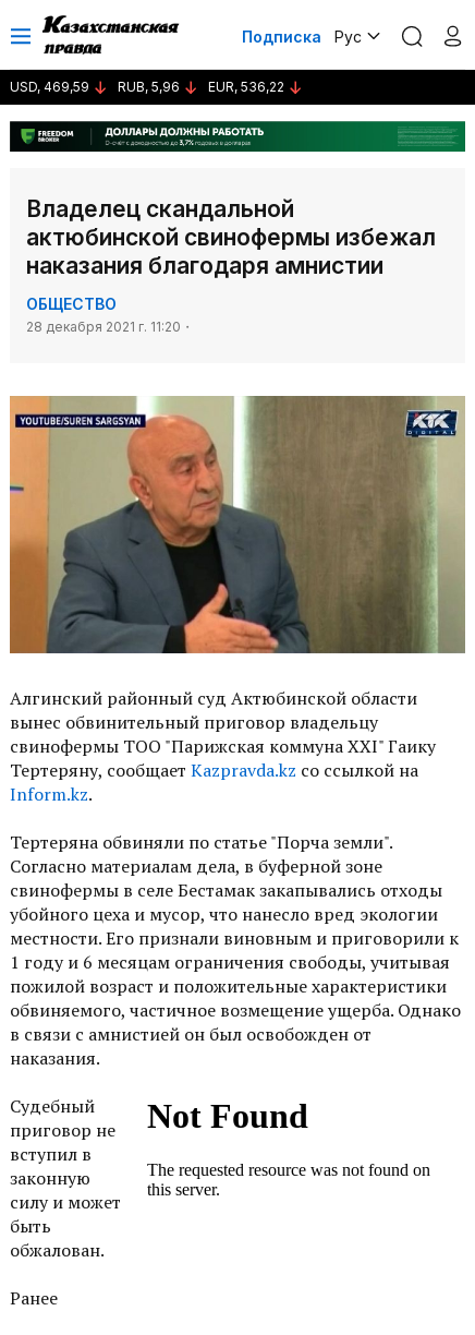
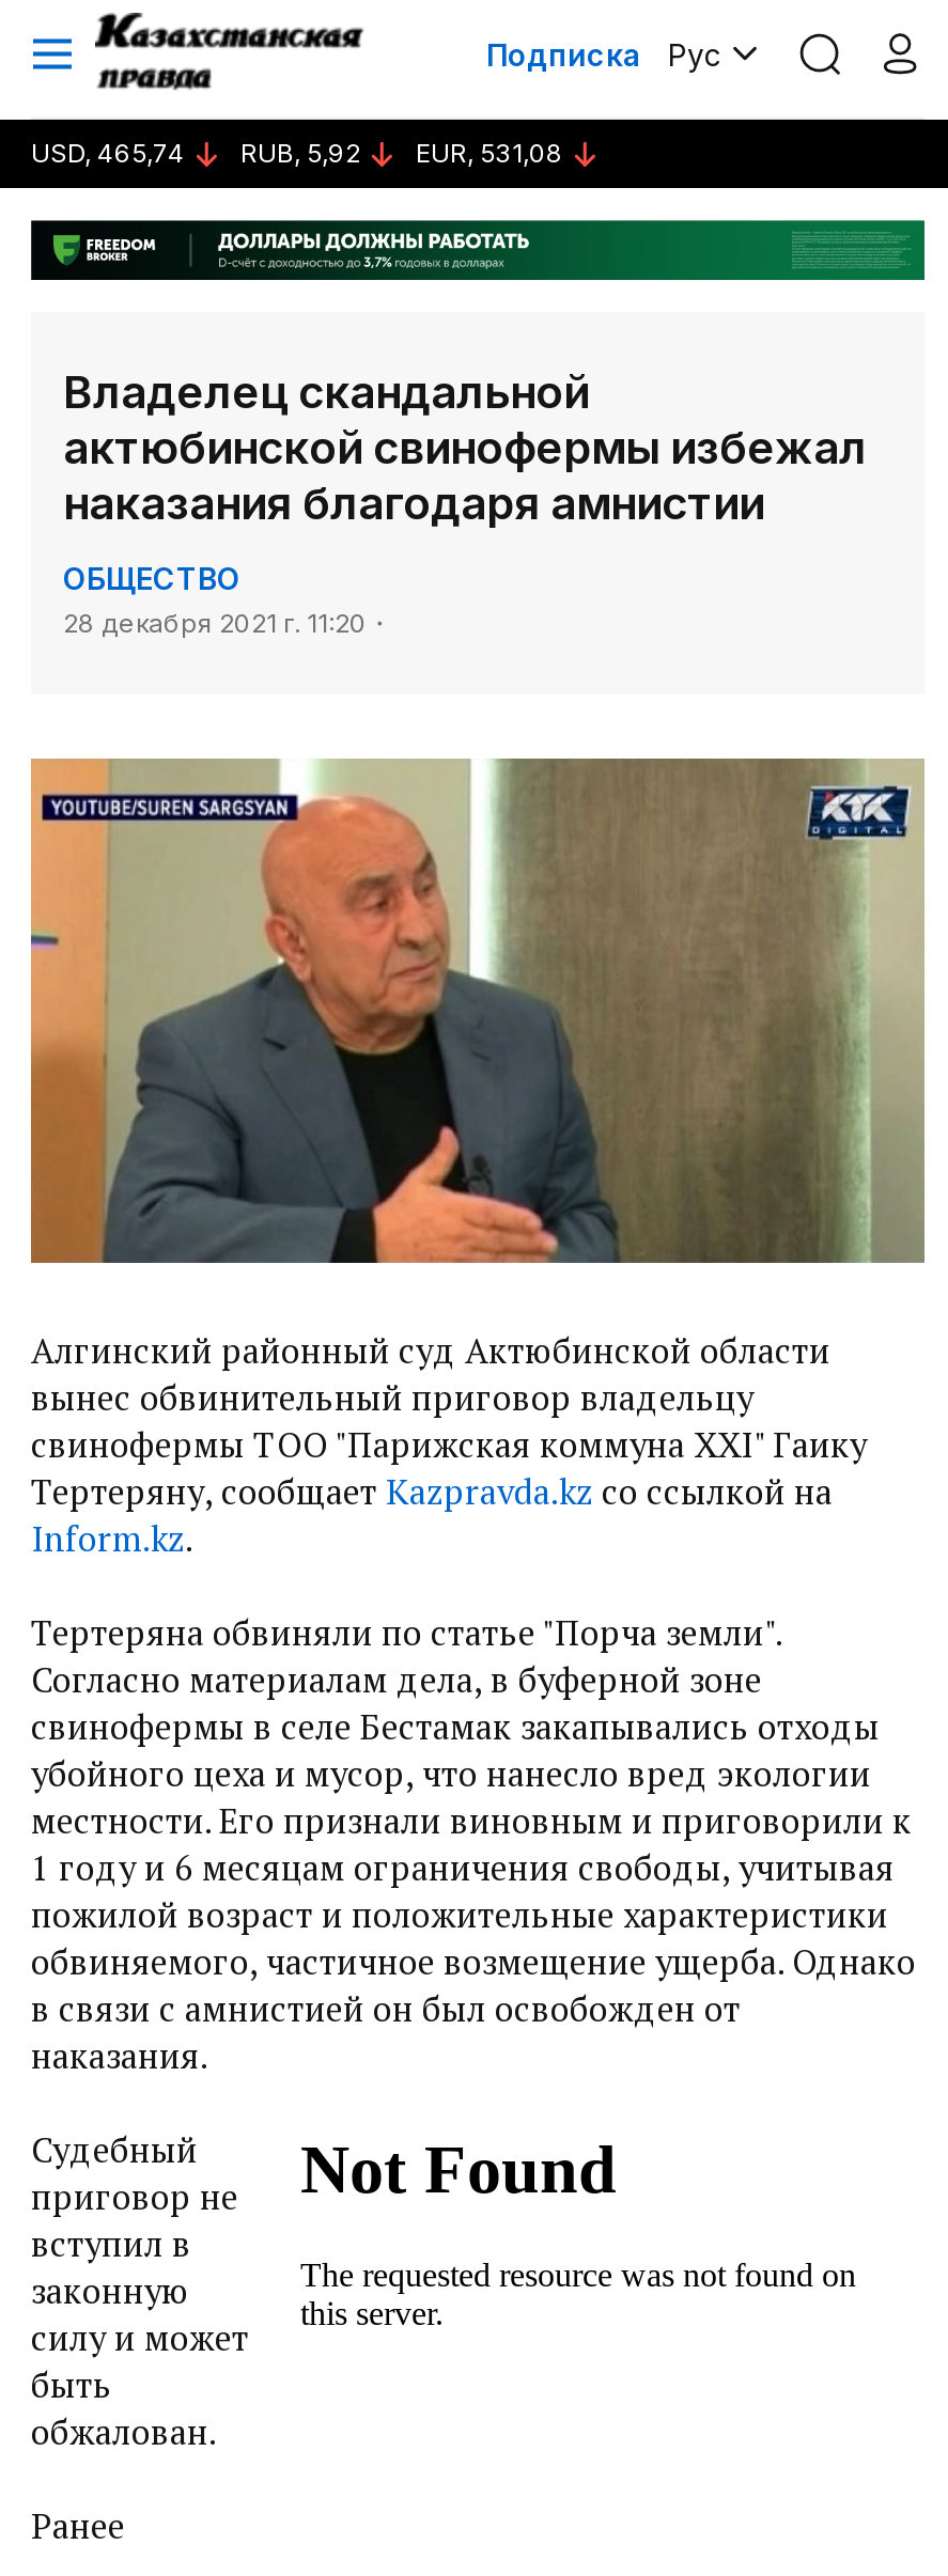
- USD, 469,59
+ USD, 465,74

- RUB, 5,96
+ RUB, 5,92

- EUR, 536,22
+ EUR, 531,08
